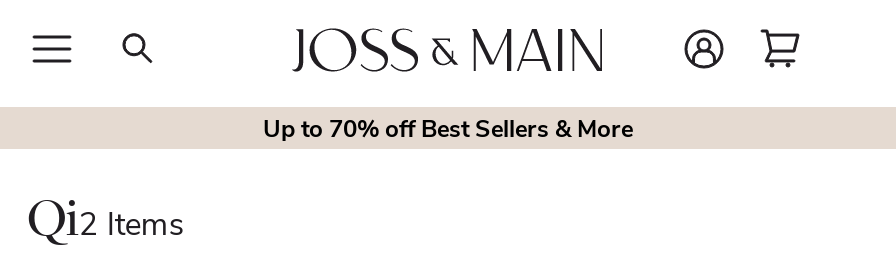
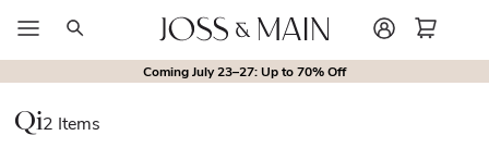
- Up to 70% off Best Sellers & More
+ Coming July 23–27: Up to 70% Off
